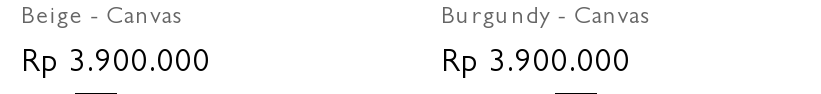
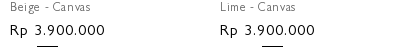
- Burgundy - Canvas
+ Lime - Canvas
